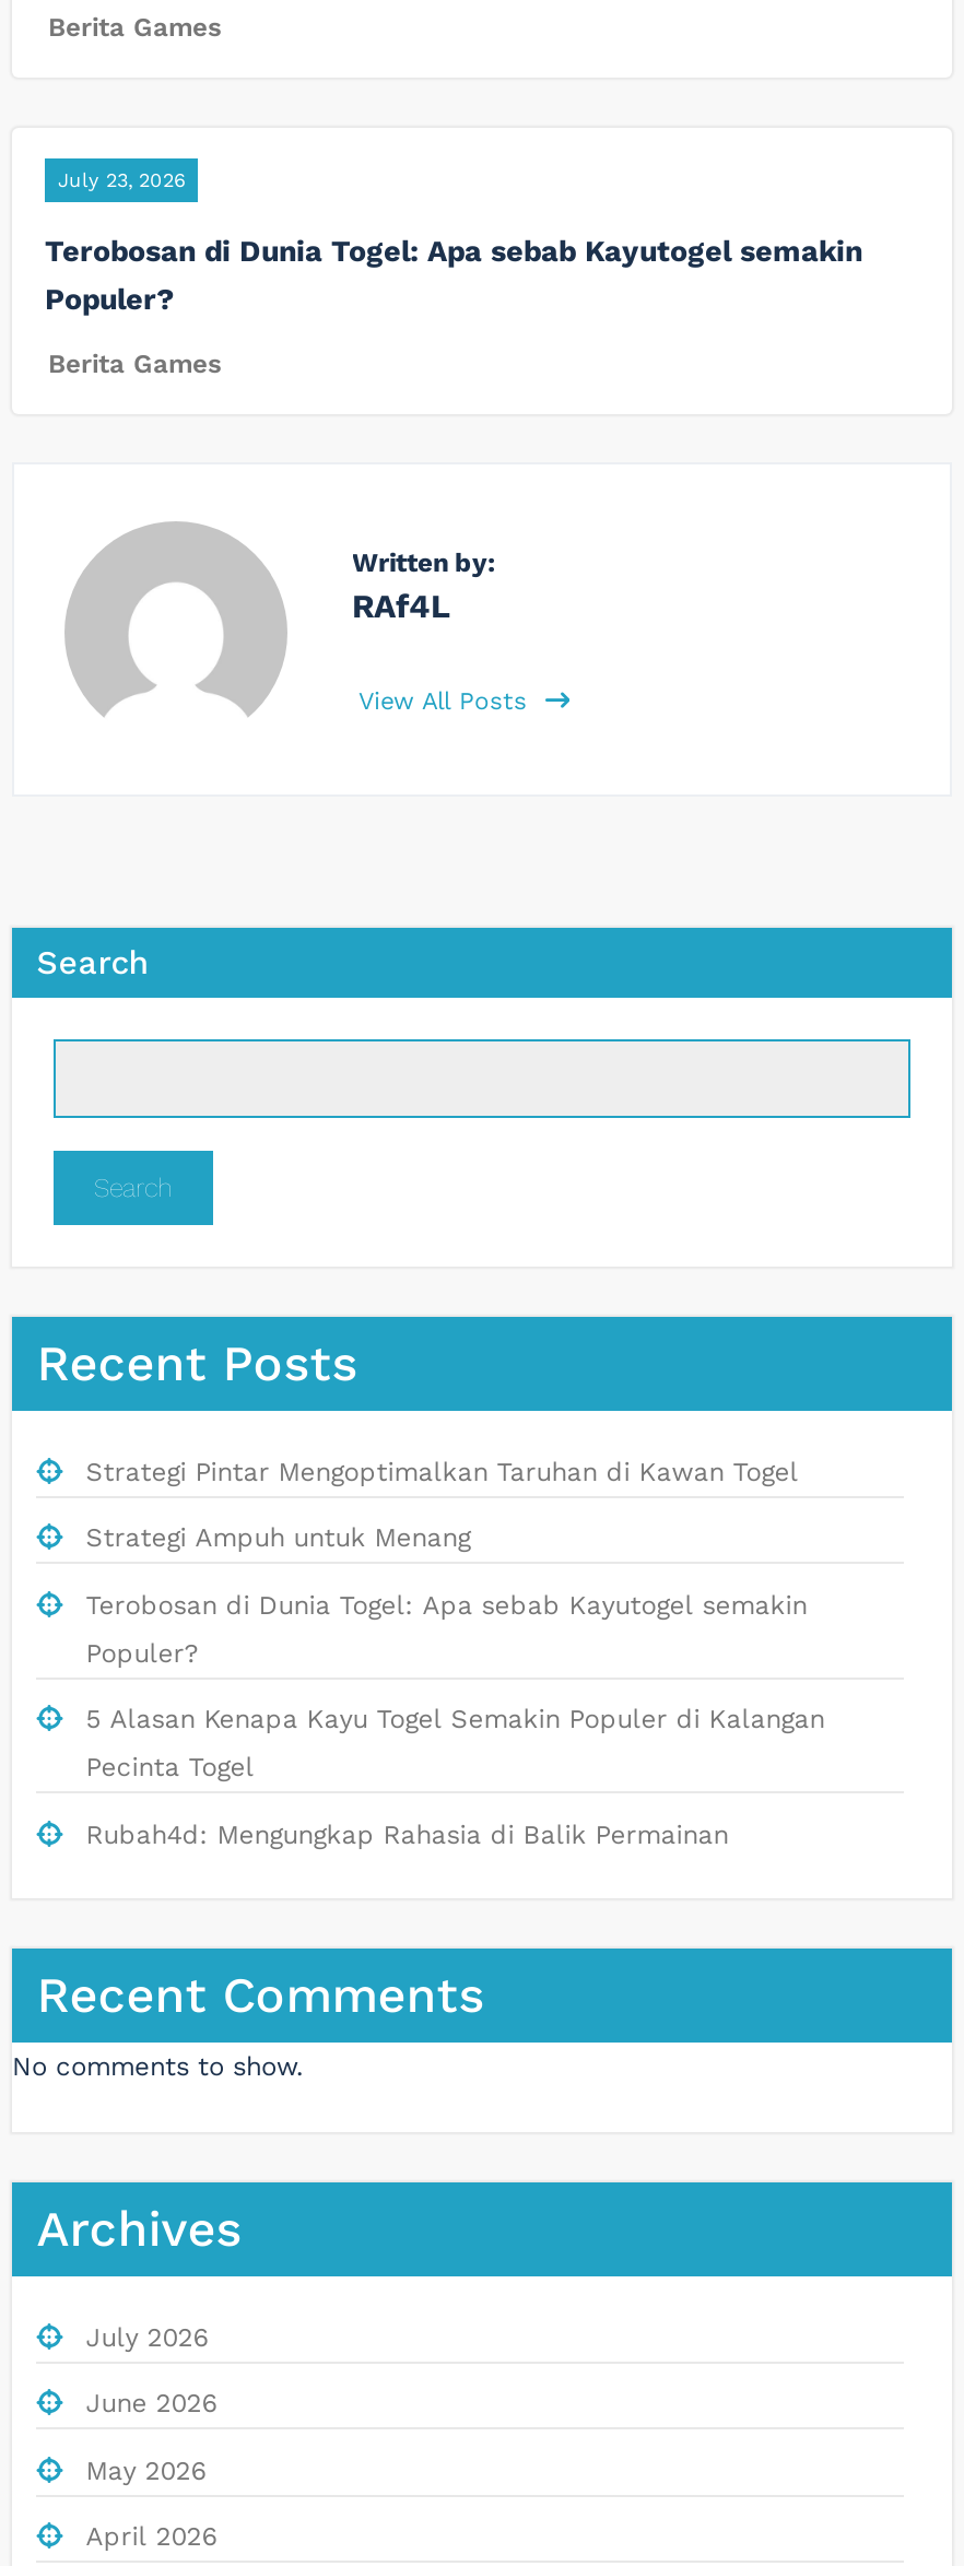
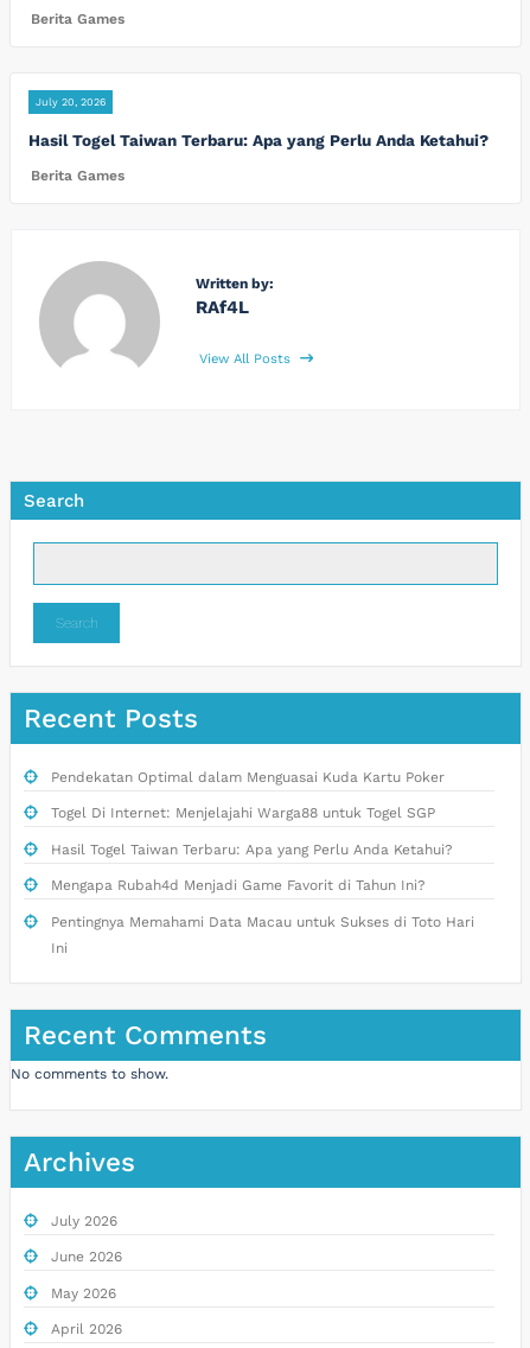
- July 23, 2026
+ July 20, 2026

- Terobosan di Dunia Togel: Apa sebab Kayutogel semakin
- Populer?
+ Hasil Togel Taiwan Terbaru: Apa yang Perlu Anda Ketahui?

- Strategi Pintar Mengoptimalkan Taruhan di Kawan Togel
- Strategi Ampuh untuk Menang
- Terobosan di Dunia Togel: Apa sebab Kayutogel semakin
- Populer?
- 5 Alasan Kenapa Kayu Togel Semakin Populer di Kalangan
- Pecinta Togel
- Rubah4d: Mengungkap Rahasia di Balik Permainan
+ Pendekatan Optimal dalam Menguasai Kuda Kartu Poker
+ Togel Di Internet: Menjelajahi Warga88 untuk Togel SGP
+ Hasil Togel Taiwan Terbaru: Apa yang Perlu Anda Ketahui?
+ Mengapa Rubah4d Menjadi Game Favorit di Tahun Ini?
+ Pentingnya Memahami Data Macau untuk Sukses di Toto Hari
+ Ini
